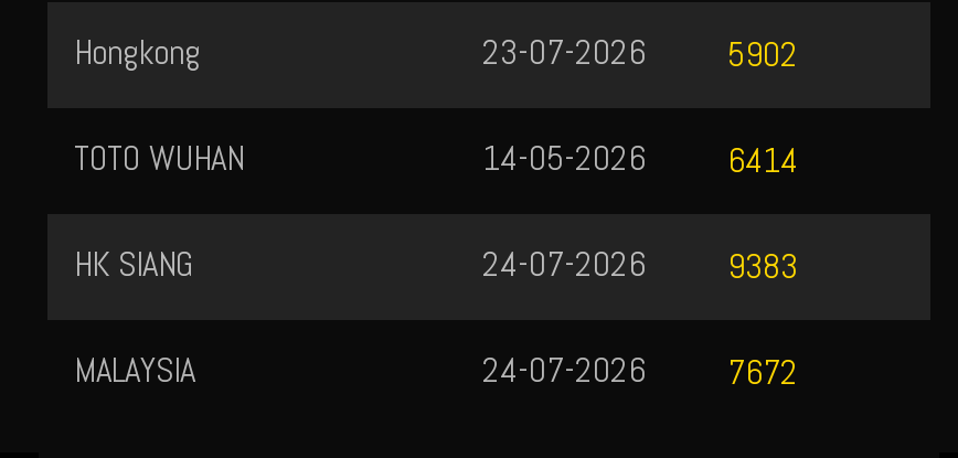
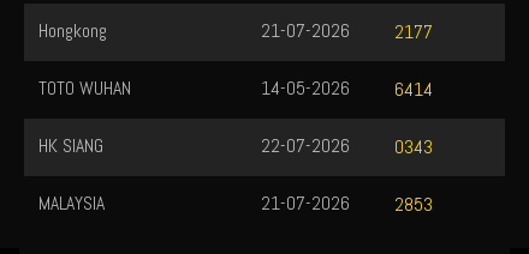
- 23-07-2026
+ 21-07-2026

- 5902
+ 2177

- 24-07-2026
+ 22-07-2026

- 9383
+ 0343

- 24-07-2026
+ 21-07-2026

- 7672
+ 2853
